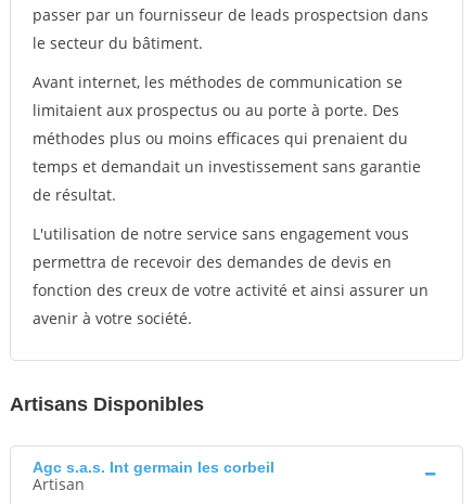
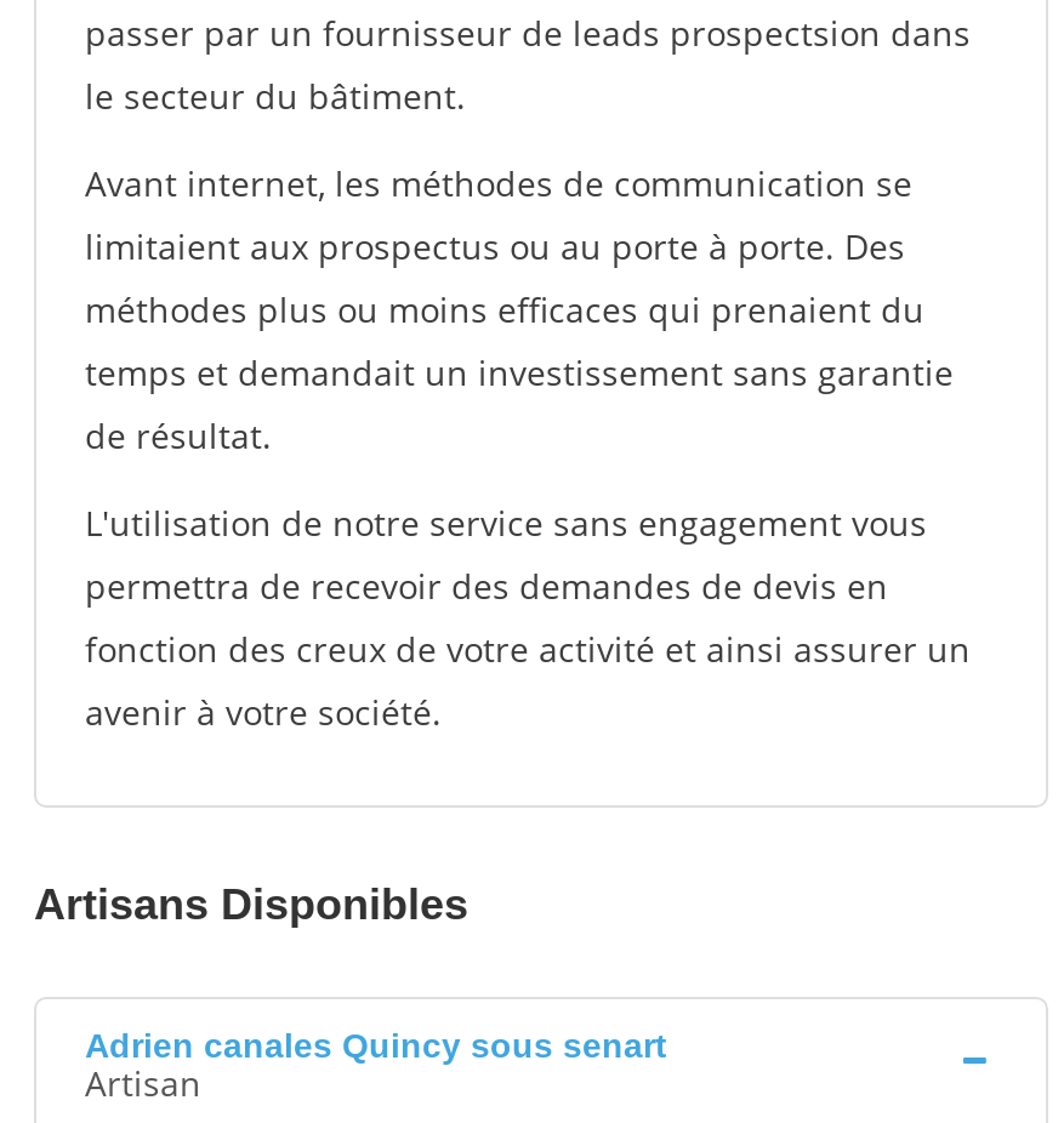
- Agc s.a.s. Int germain les corbeil
+ Adrien canales Quincy sous senart
